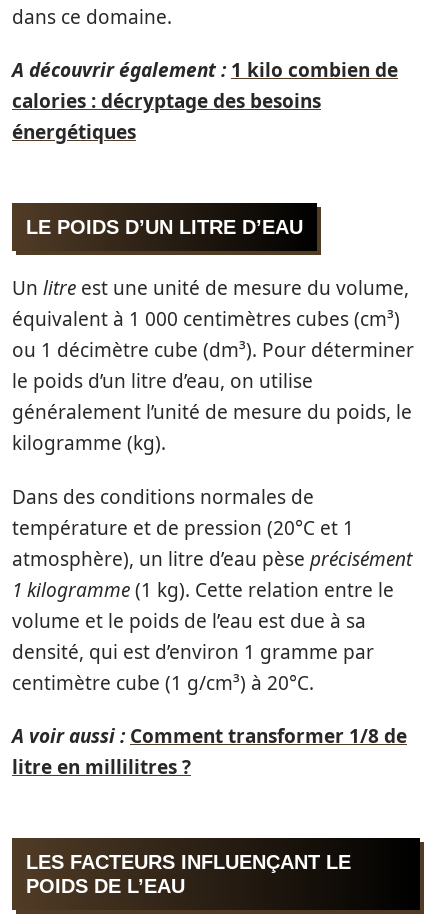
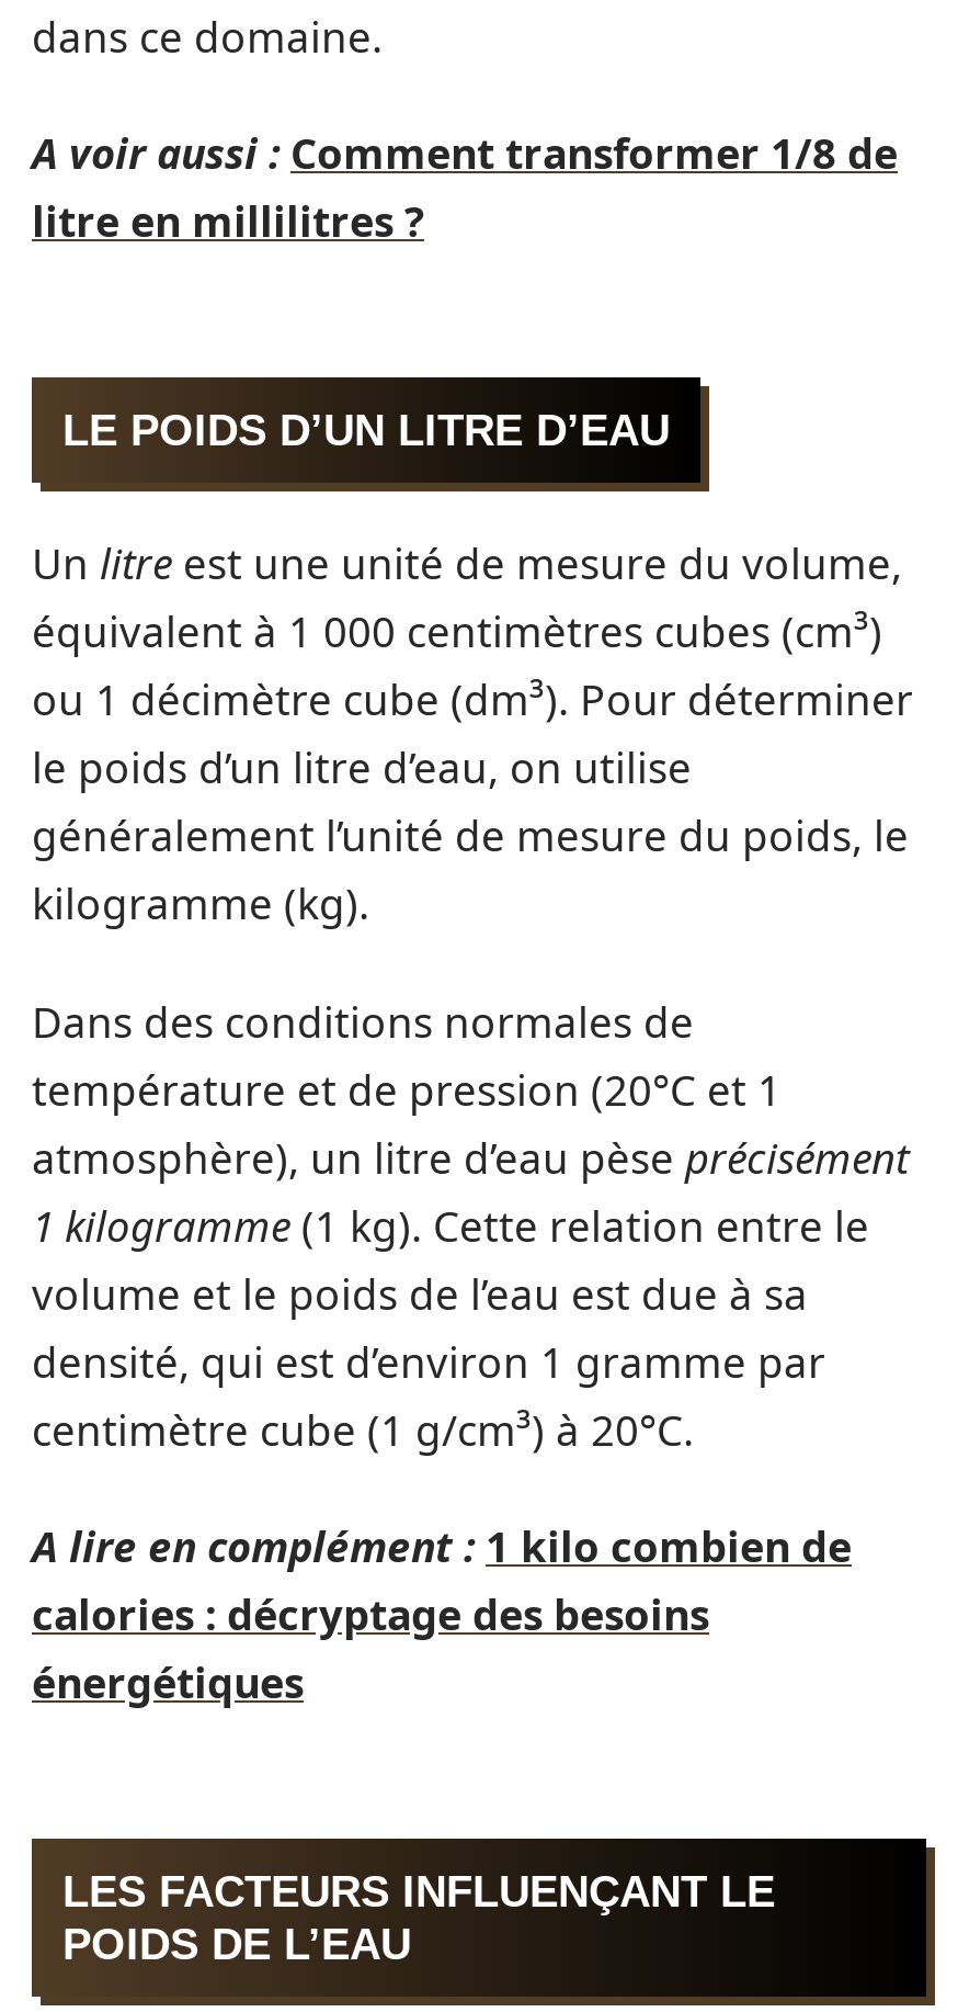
- A découvrir également : 1 kilo combien de

moved down: calories : décryptage des besoins | énergétiques

moved up: LE POIDS D’UN LITRE D’EAU | Un litre est une unité de mesure du volume, | ou 1 décimètre cube (dm³). Pour déterminer | ... | volume et le poids de l’eau est due à sa | densité, qui est d’environ 1 gramme par

+ A lire en complément : 1 kilo combien de

moved up: A voir aussi : Comment transformer 1/8 de | litre en millilitres ?
